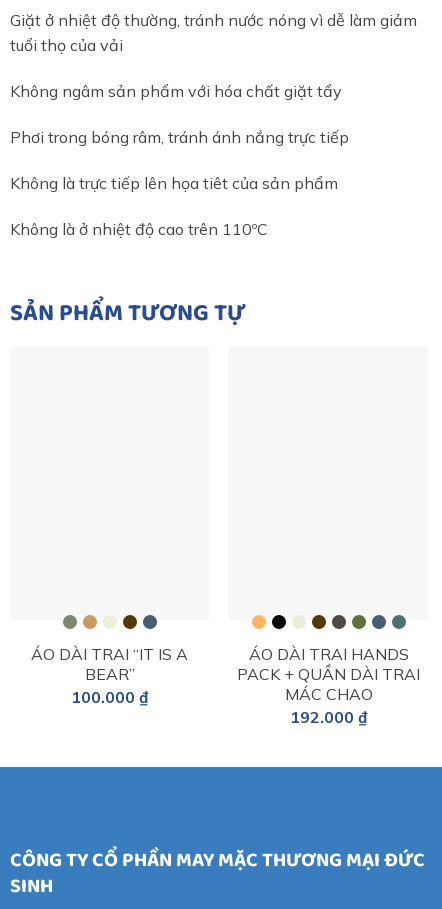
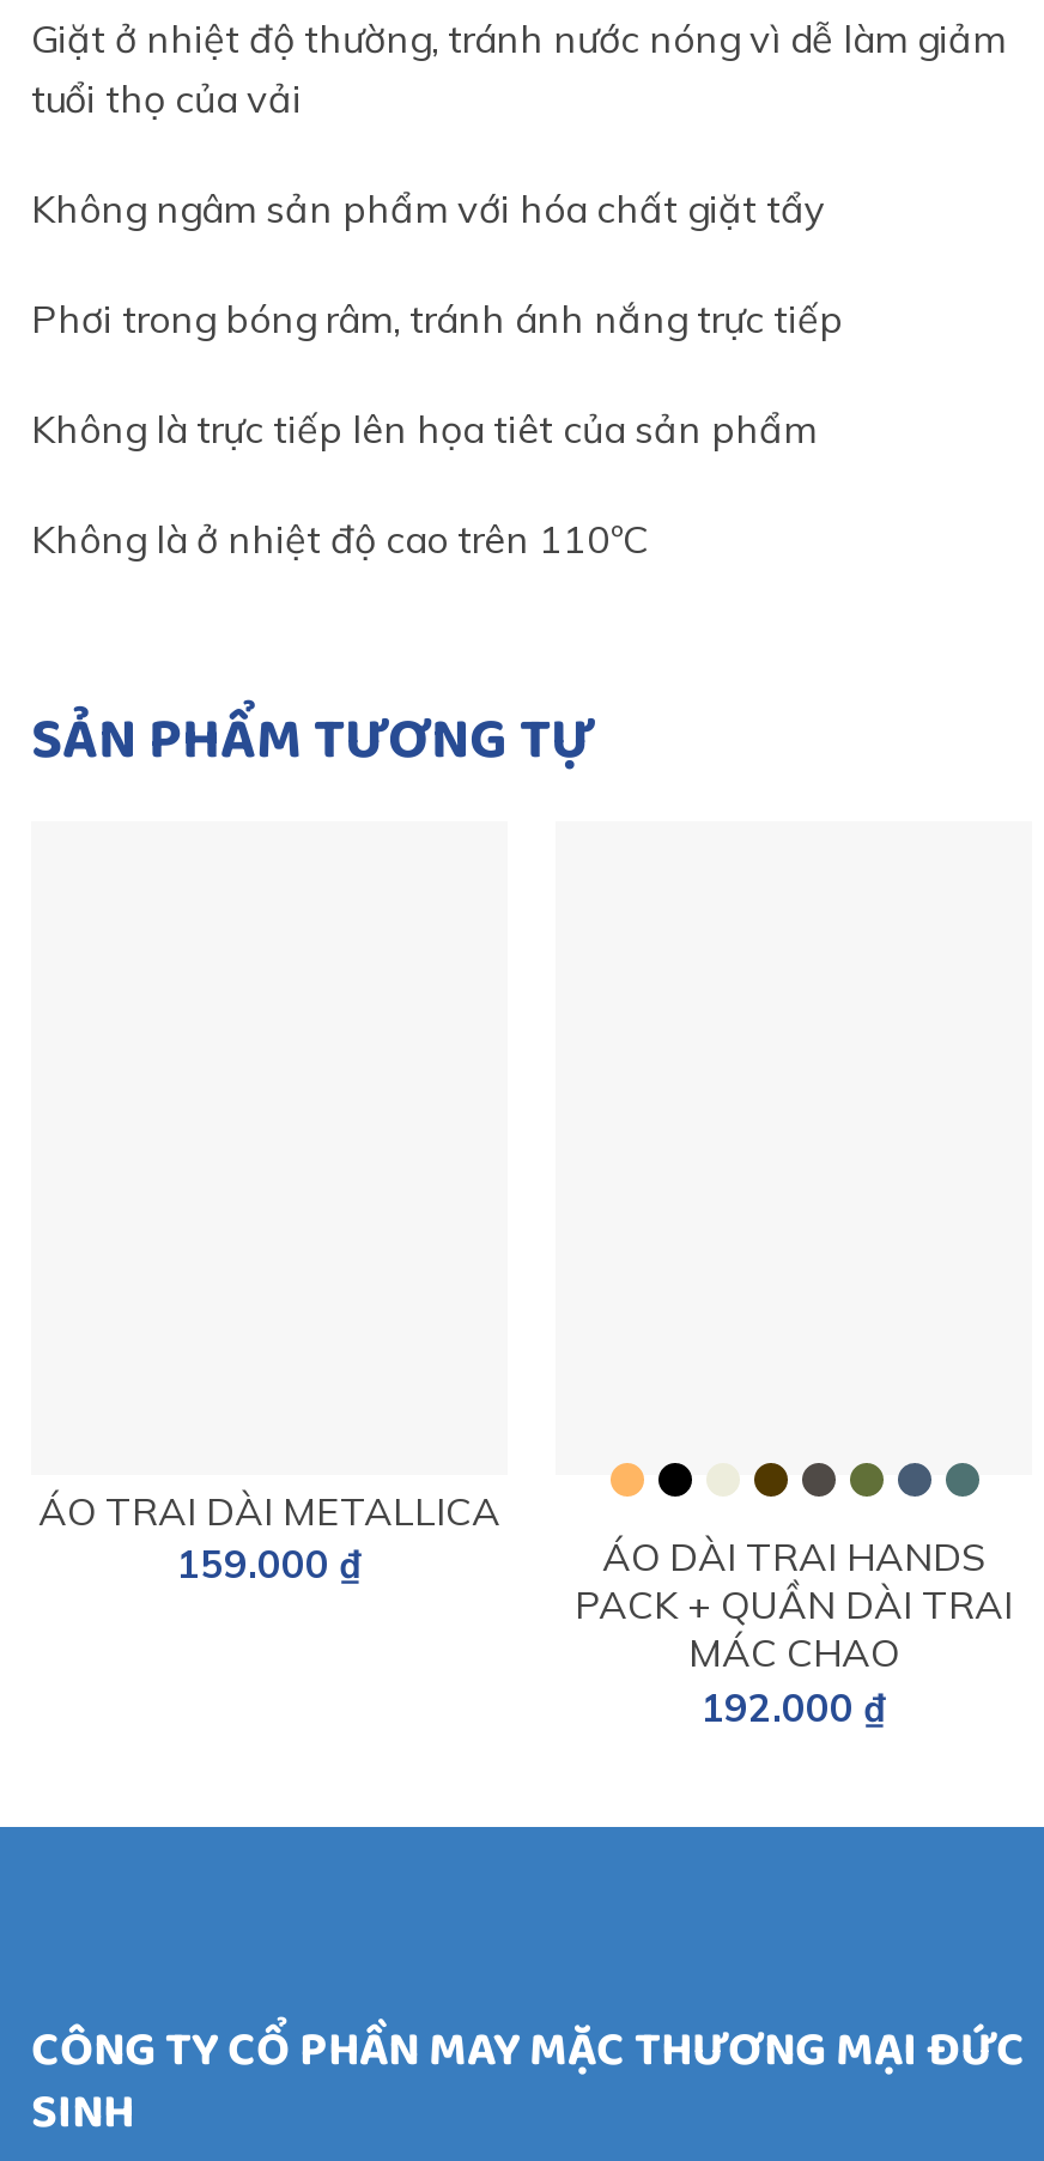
- ÁO DÀI TRAI “IT IS A
- BEAR”
- 100.000 ₫
+ ÁO TRAI DÀI METALLICA
+ 159.000 ₫
